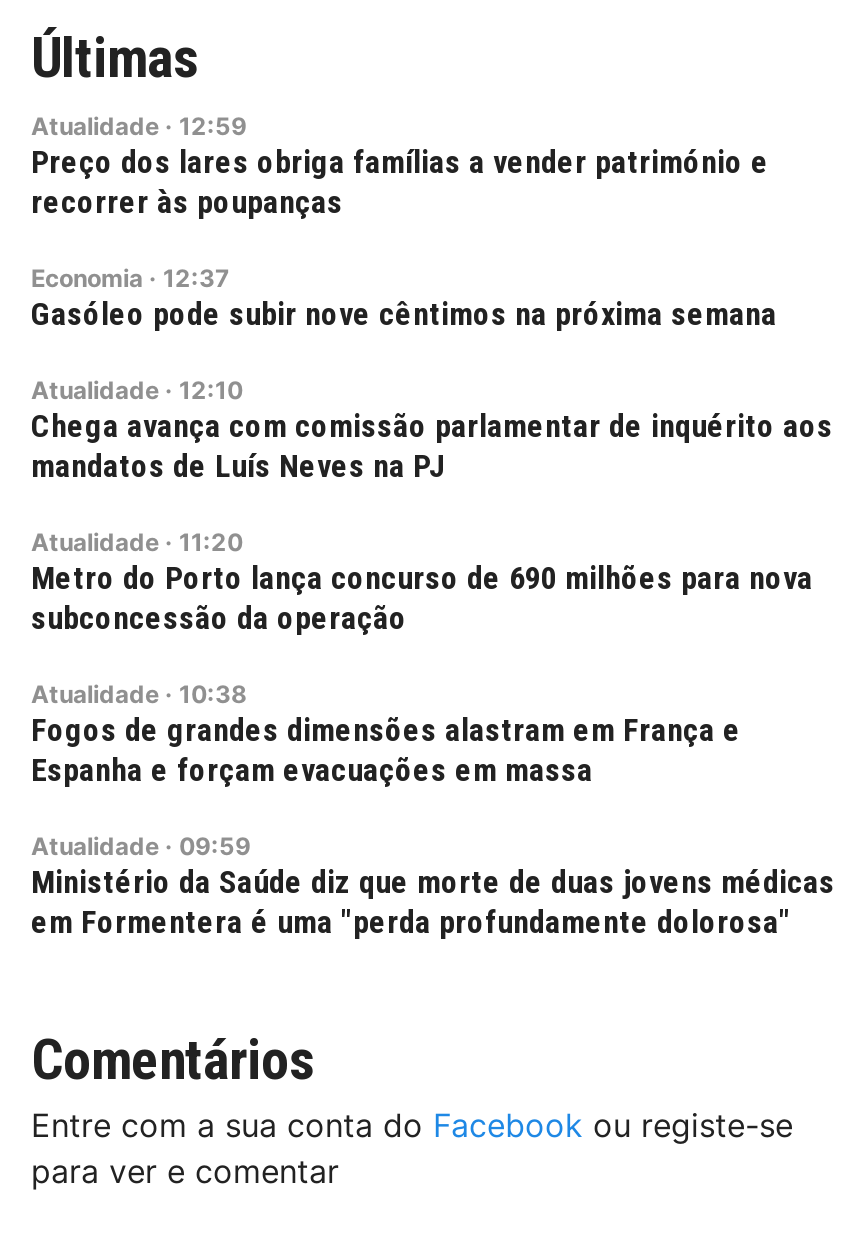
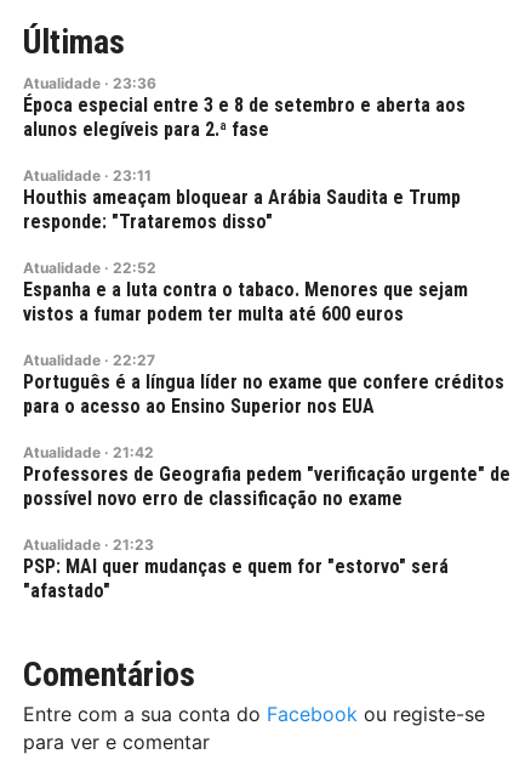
- Atualidade · 12:59
- Preço dos lares obriga famílias a vender património e
- recorrer às poupanças
+ Atualidade · 23:36
+ Época especial entre 3 e 8 de setembro e aberta aos
+ alunos elegíveis para 2.ª fase

- Economia · 12:37
- Gasóleo pode subir nove cêntimos na próxima semana
+ Atualidade · 23:11
+ Houthis ameaçam bloquear a Arábia Saudita e Trump
+ responde: "Trataremos disso"

- Atualidade · 12:10
- Chega avança com comissão parlamentar de inquérito aos
- mandatos de Luís Neves na PJ
+ Atualidade · 22:52
+ Espanha e a luta contra o tabaco. Menores que sejam
+ vistos a fumar podem ter multa até 600 euros

- Atualidade · 11:20
- Metro do Porto lança concurso de 690 milhões para nova
- subconcessão da operação
+ Atualidade · 22:27
+ Português é a língua líder no exame que confere créditos
+ para o acesso ao Ensino Superior nos EUA

- Atualidade · 10:38
- Fogos de grandes dimensões alastram em França e
- Espanha e forçam evacuações em massa
+ Atualidade · 21:42
+ Professores de Geografia pedem "verificação urgente" de
+ possível novo erro de classificação no exame

- Atualidade · 09:59
- Ministério da Saúde diz que morte de duas jovens médicas
- em Formentera é uma "perda profundamente dolorosa"
+ Atualidade · 21:23
+ PSP: MAI quer mudanças e quem for "estorvo" será
+ "afastado"
